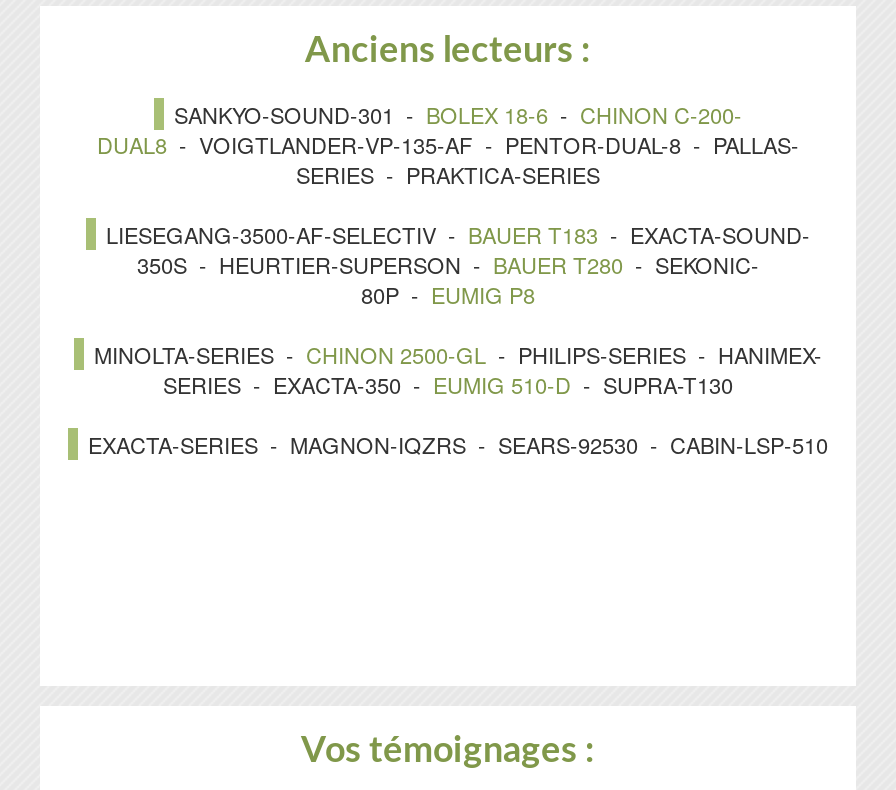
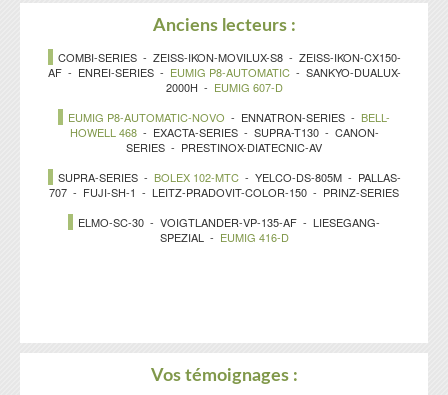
- SANKYO-SOUND-301 - BOLEX 18-6 - CHINON C-200-
- DUAL8 - VOIGTLANDER-VP-135-AF - PENTOR-DUAL-8 - PALLAS-
- SERIES - PRAKTICA-SERIES
+ COMBI-SERIES - ZEISS-IKON-MOVILUX-S8 - ZEISS-IKON-CX150-
+ AF - ENREI-SERIES - EUMIG P8-AUTOMATIC - SANKYO-DUALUX-
+ 2000H - EUMIG 607-D

- LIESEGANG-3500-AF-SELECTIV - BAUER T183 - EXACTA-SOUND-
- 350S - HEURTIER-SUPERSON - BAUER T280 - SEKONIC-
- 80P - EUMIG P8
+ EUMIG P8-AUTOMATIC-NOVO - ENNATRON-SERIES - BELL-
+ HOWELL 468 - EXACTA-SERIES - SUPRA-T130 - CANON-
+ SERIES - PRESTINOX-DIATECNIC-AV

- MINOLTA-SERIES - CHINON 2500-GL - PHILIPS-SERIES - HANIMEX-
- SERIES - EXACTA-350 - EUMIG 510-D - SUPRA-T130
+ SUPRA-SERIES - BOLEX 102-MTC - YELCO-DS-805M - PALLAS-
+ 707 - FUJI-SH-1 - LEITZ-PRADOVIT-COLOR-150 - PRINZ-SERIES

- EXACTA-SERIES - MAGNON-IQZRS - SEARS-92530 - CABIN-LSP-510
+ ELMO-SC-30 - VOIGTLANDER-VP-135-AF - LIESEGANG-
+ SPEZIAL - EUMIG 416-D
